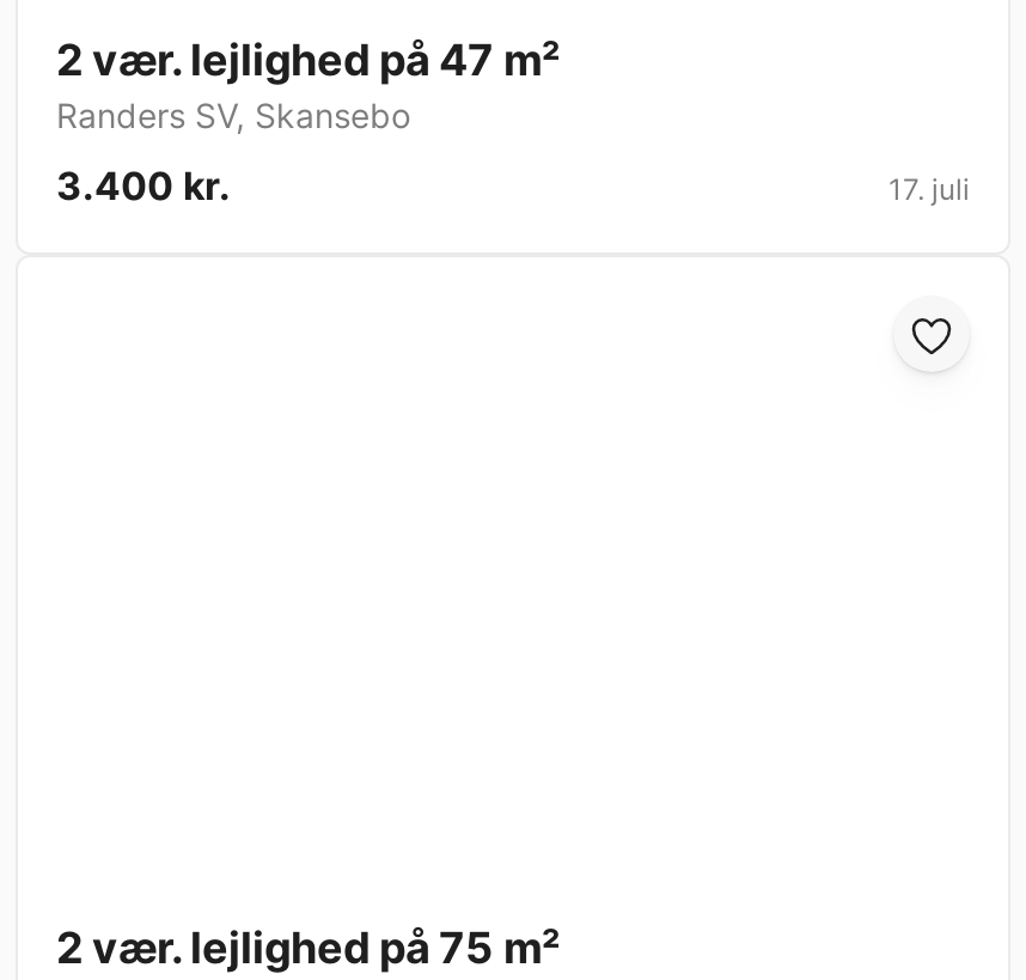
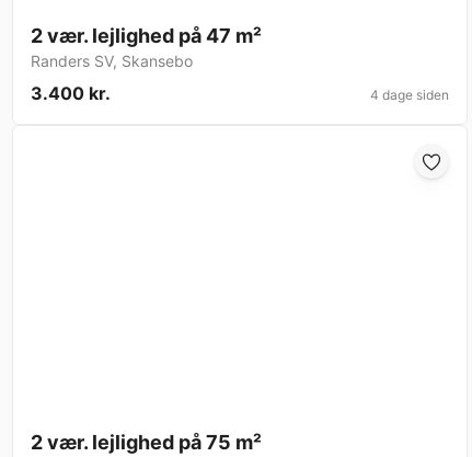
- 17. juli
+ 4 dage siden
